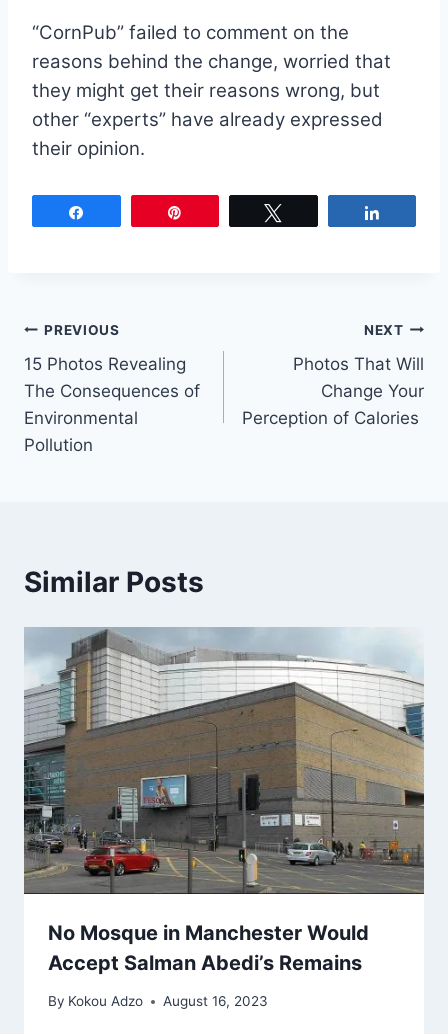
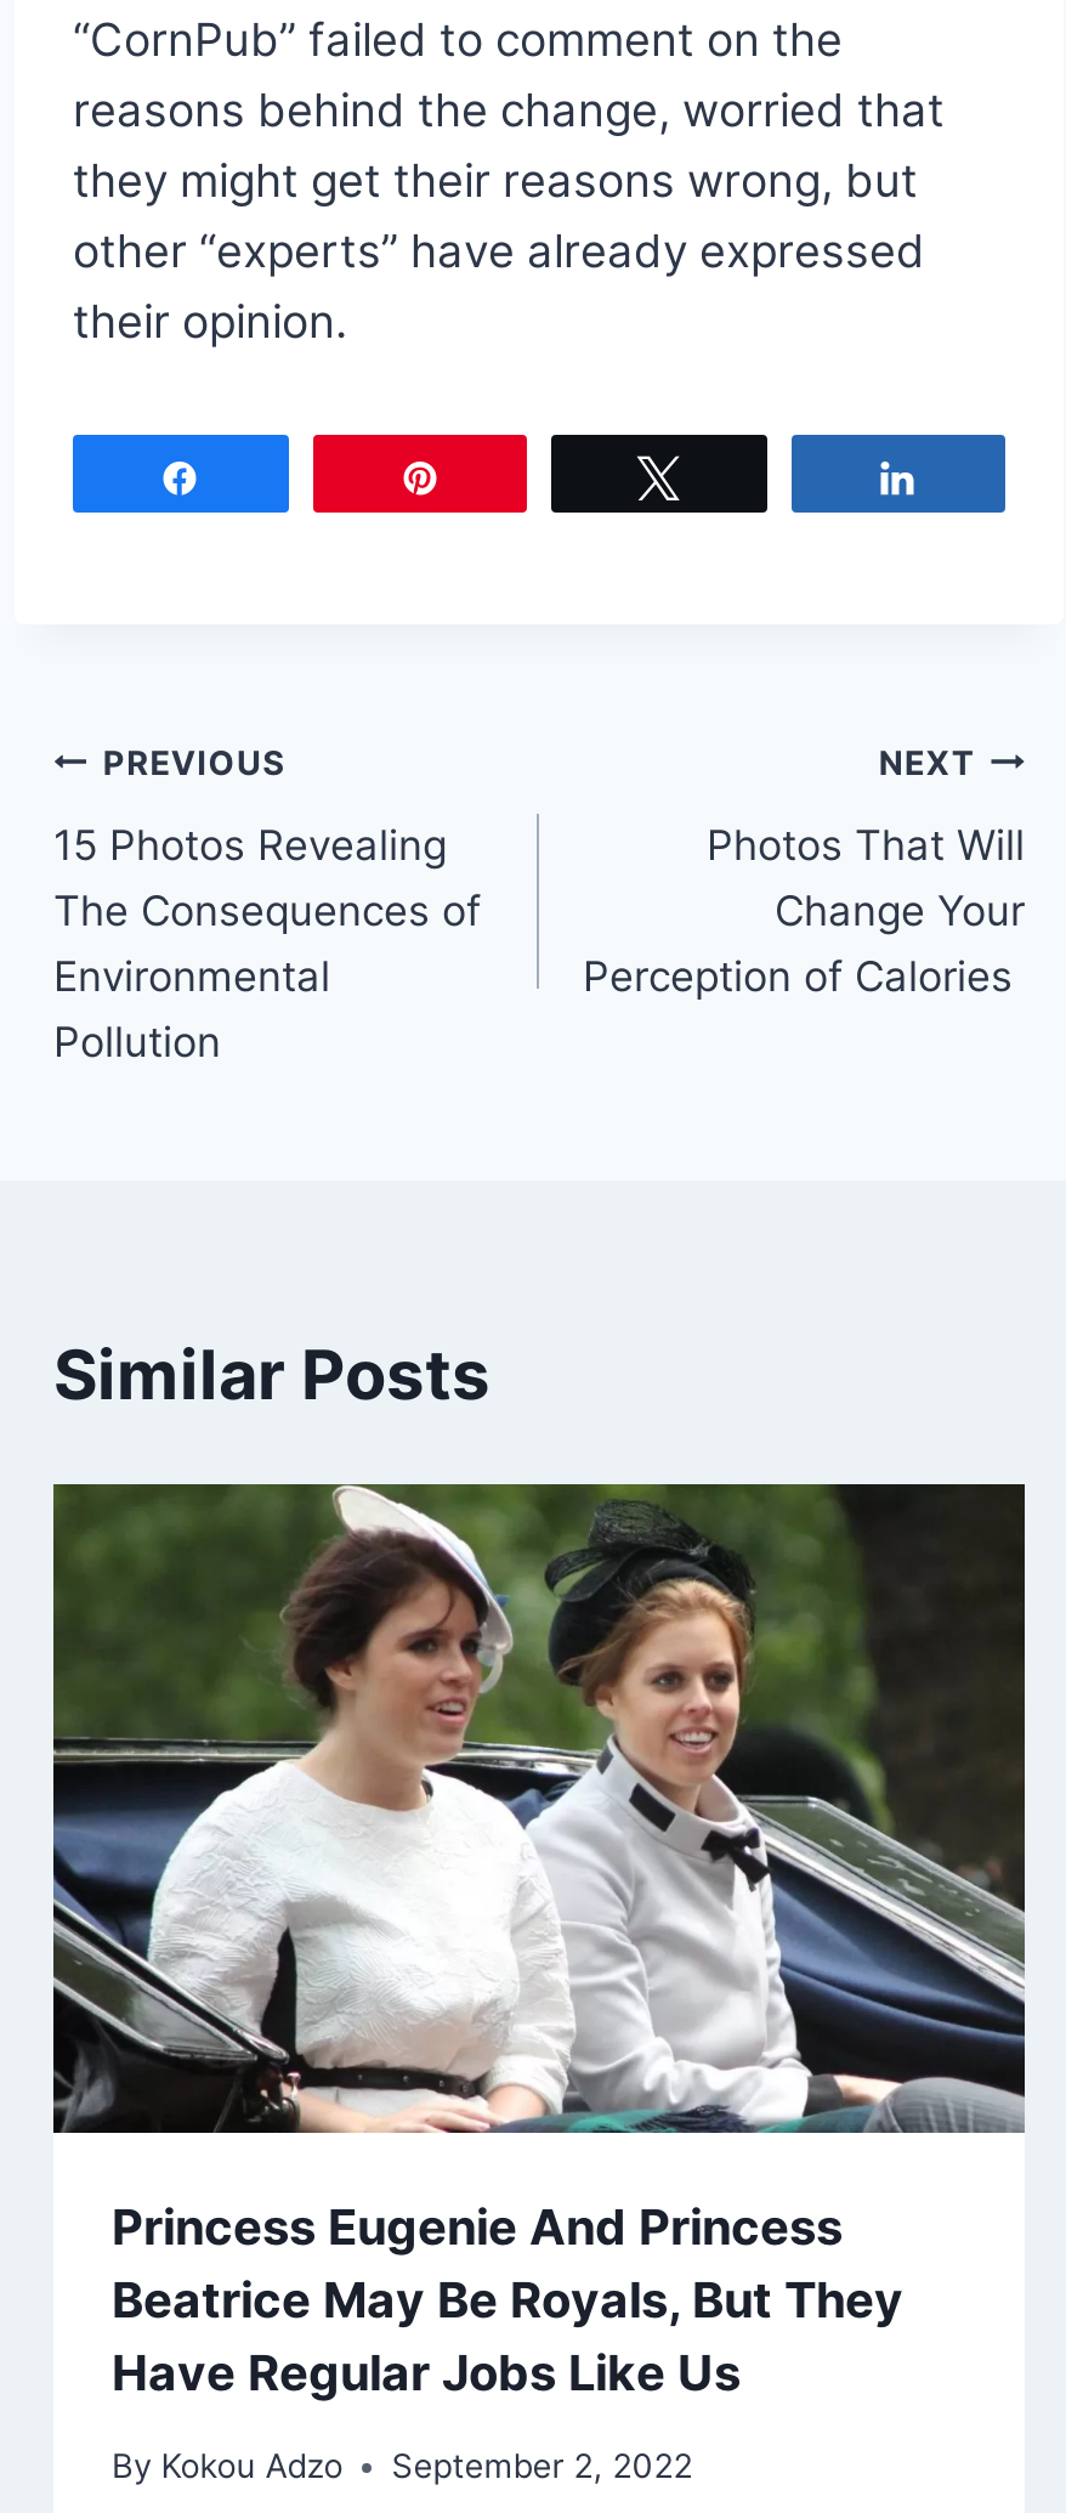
- [image]
- No Mosque in Manchester Would
- Accept Salman Abedi’s Remains
+ [image]
+ Princess Eugenie And Princess
+ Beatrice May Be Royals, But They
+ Have Regular Jobs Like Us

- By Kokou Adzo August 16, 2023
+ By Kokou Adzo September 2, 2022
